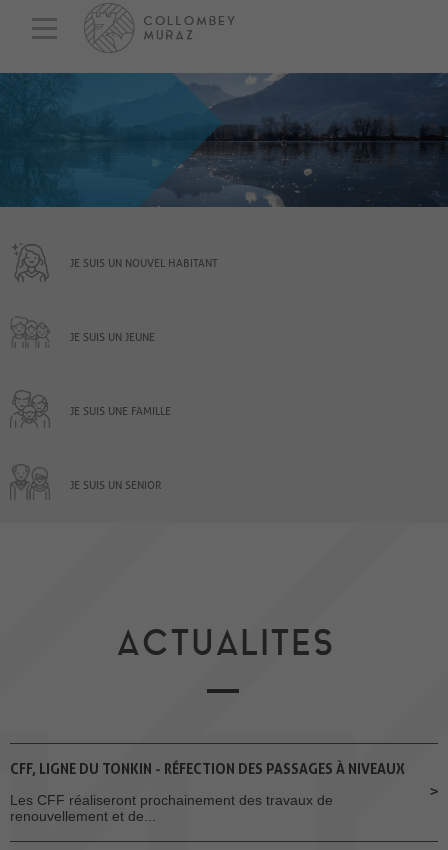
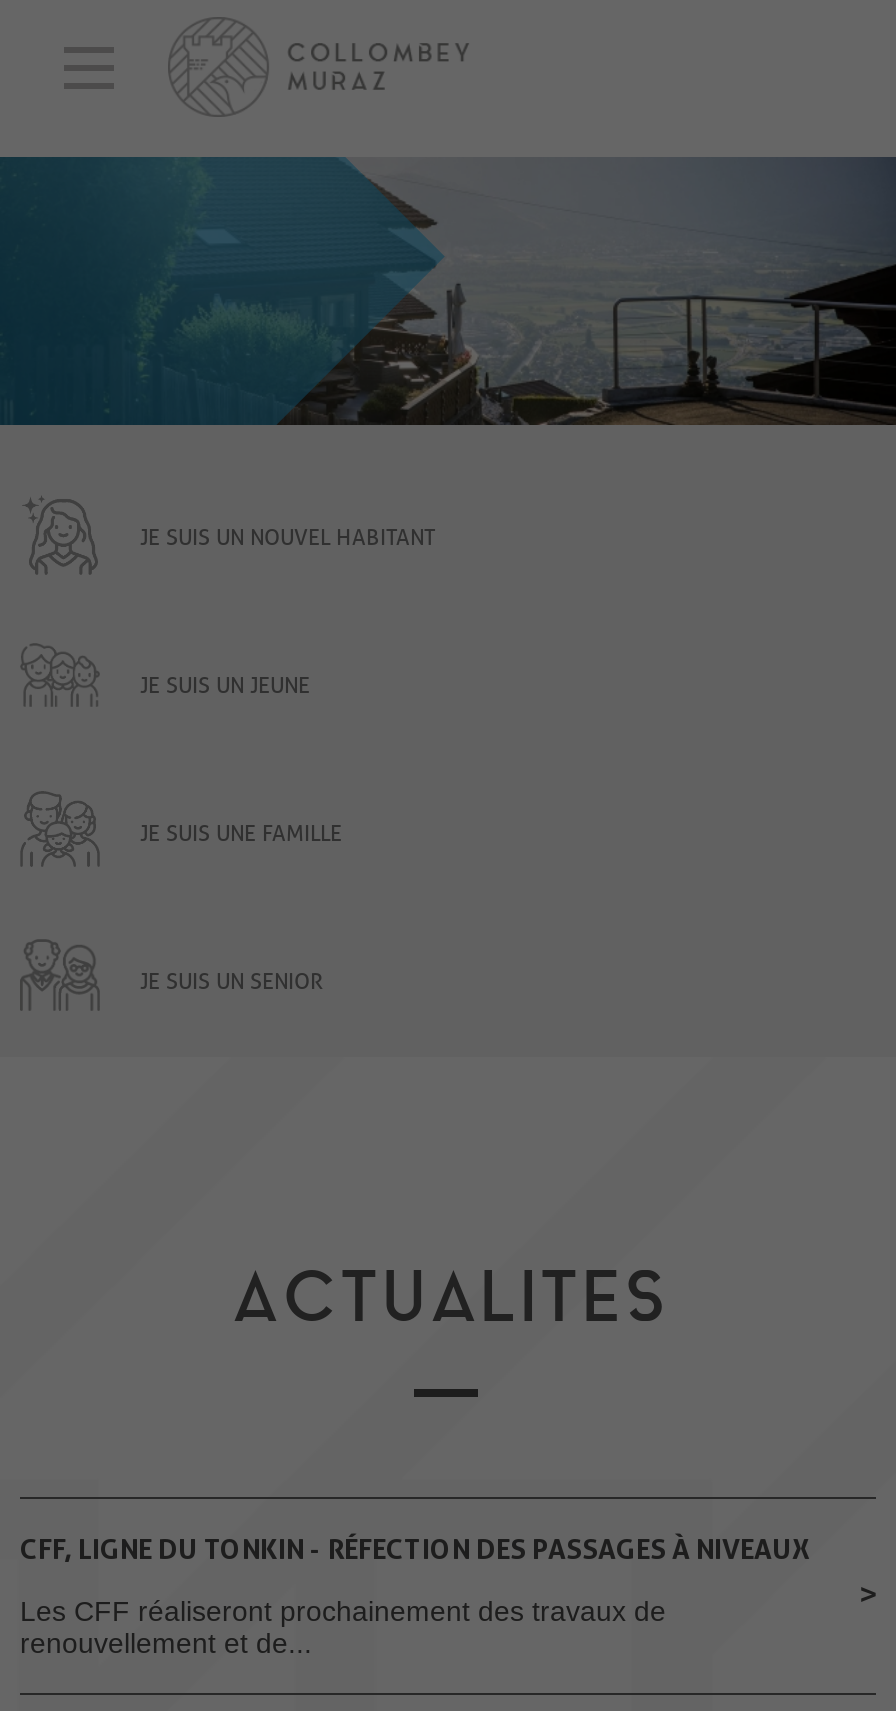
- [image]
+ [image]
